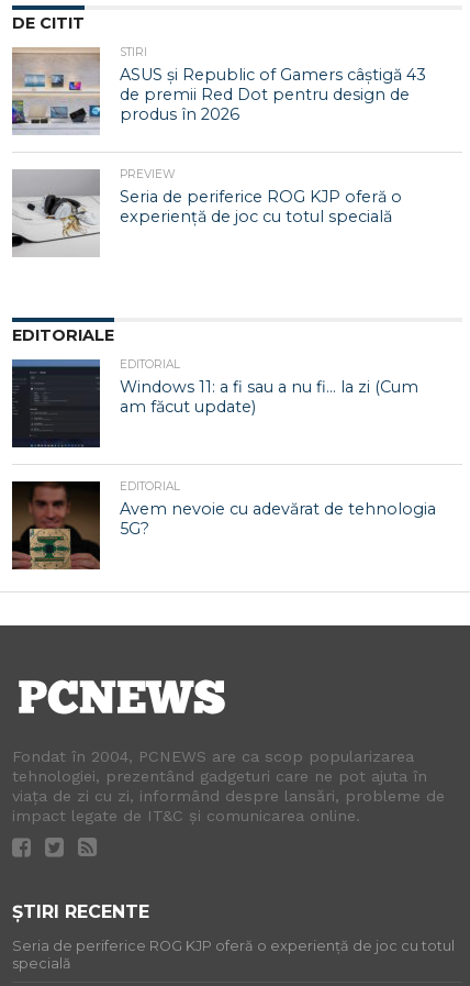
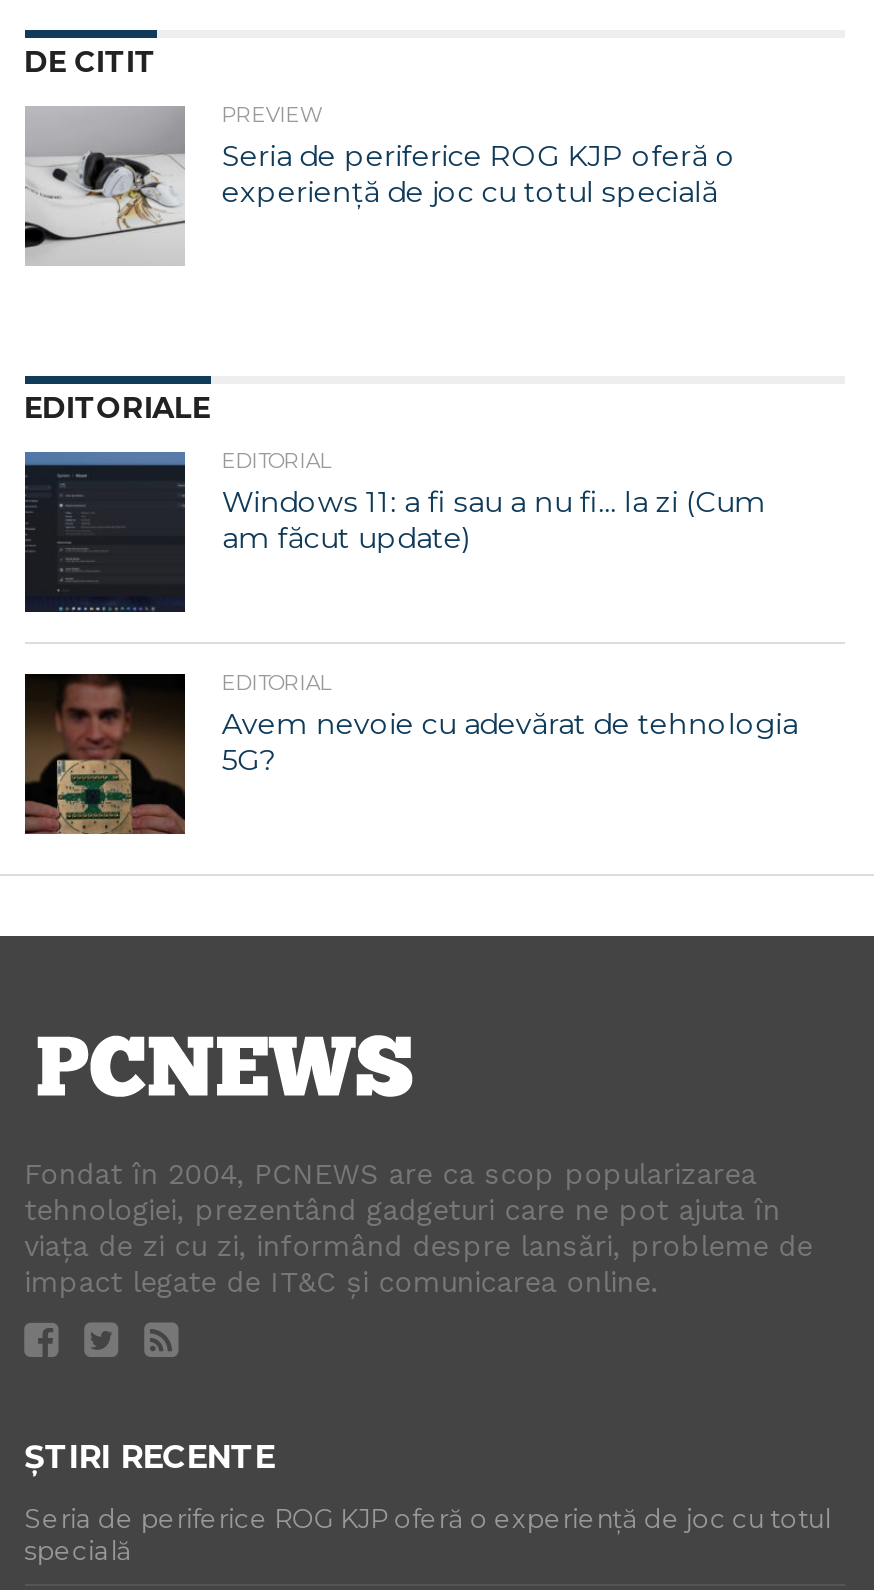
- [image]
- STIRI
- ASUS și Republic of Gamers câștigă 43
- de premii Red Dot pentru design de
- produs în 2026
